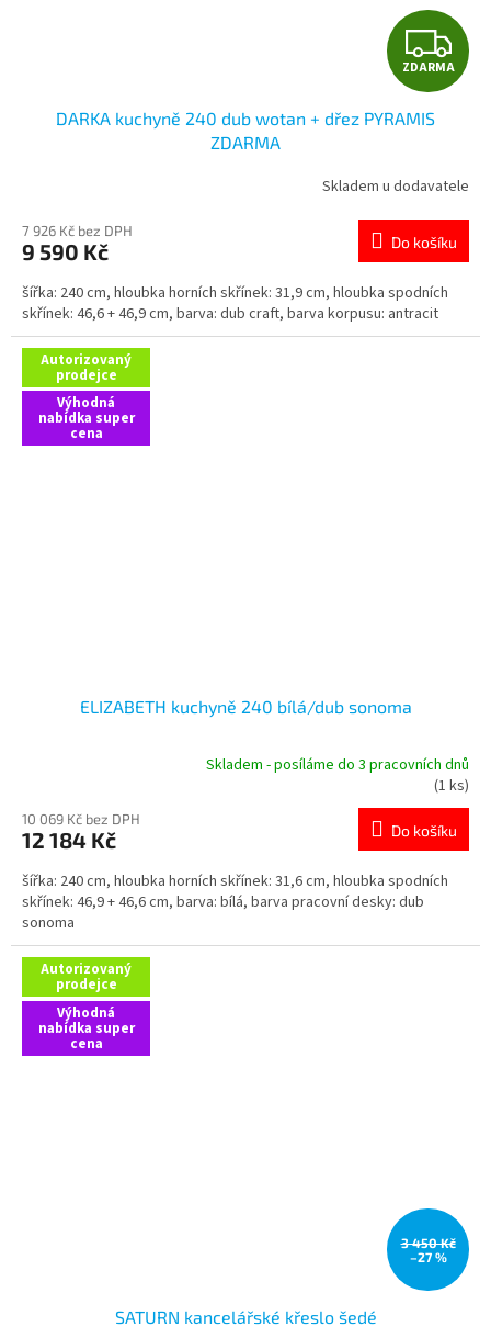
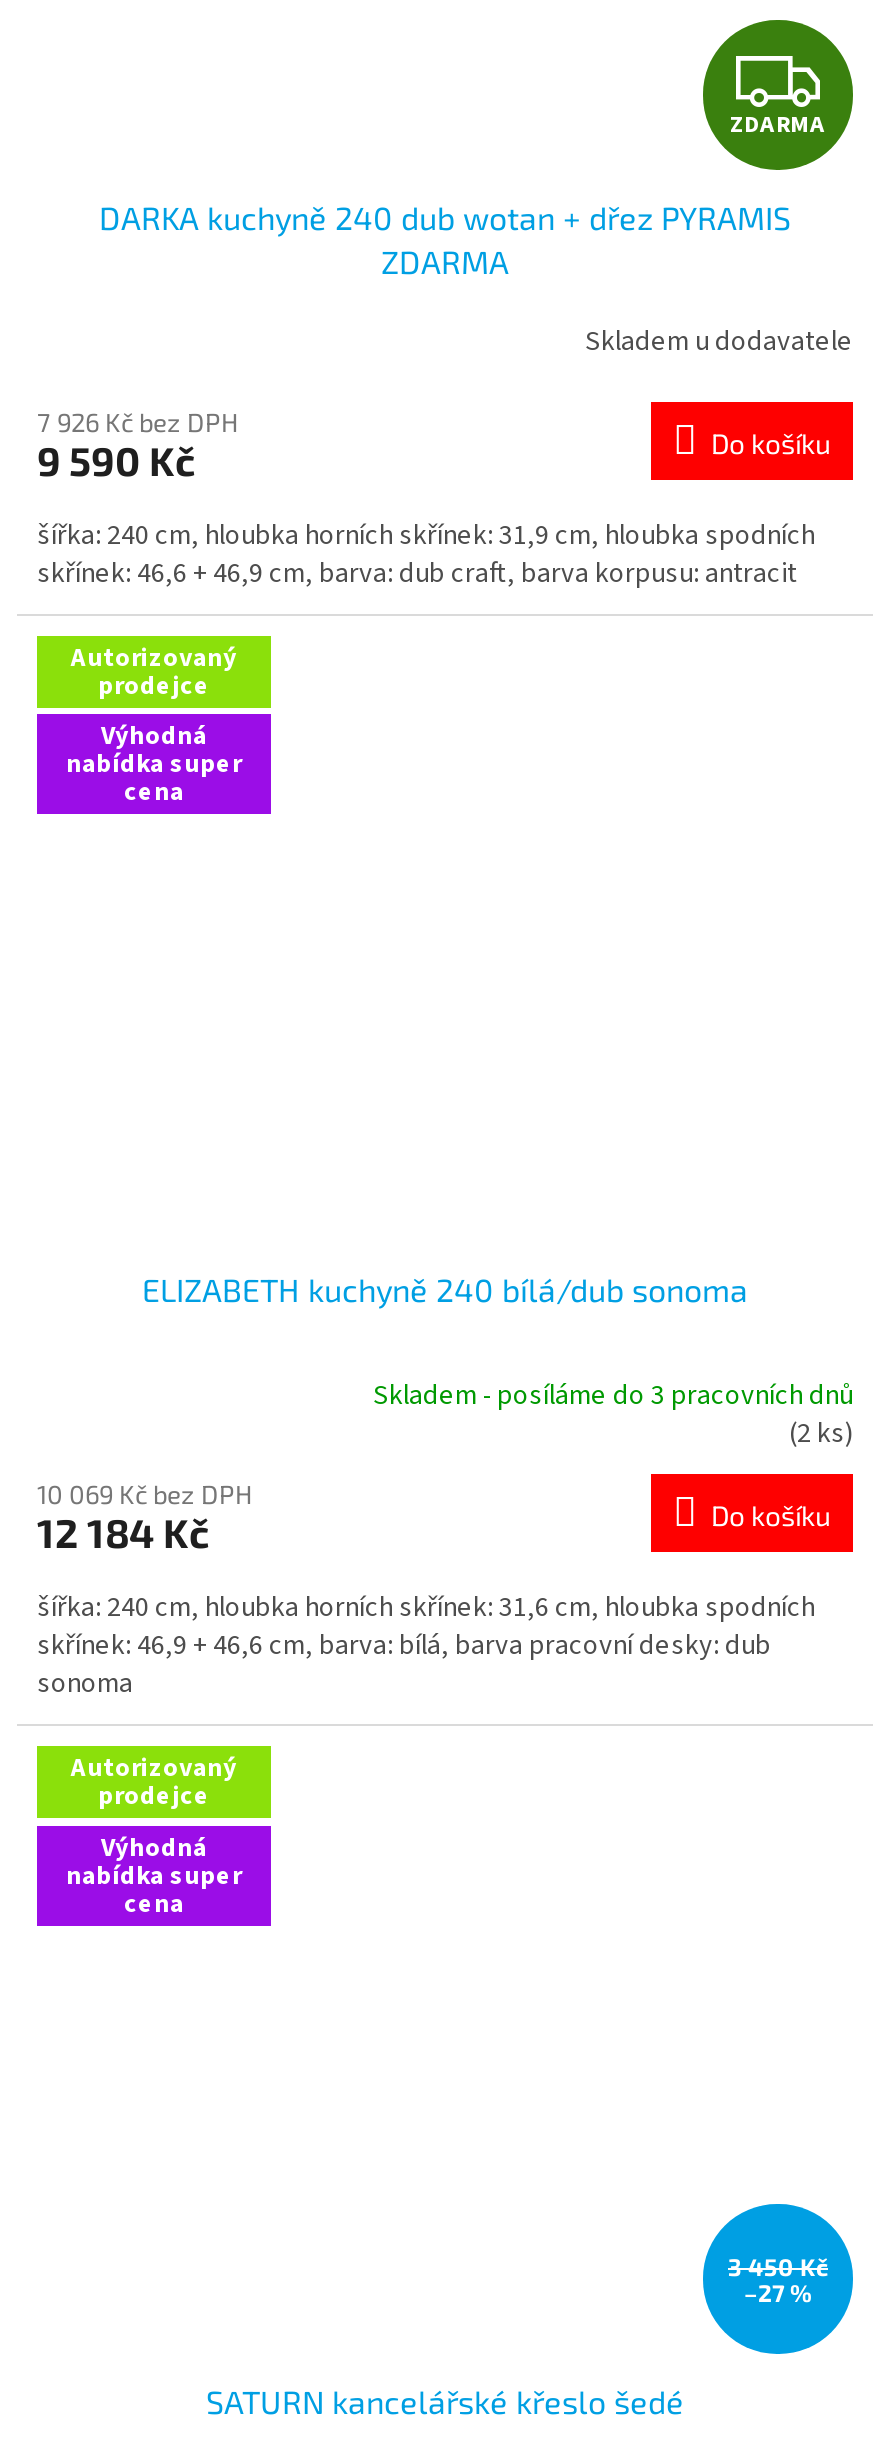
- (1 ks)
+ (2 ks)
